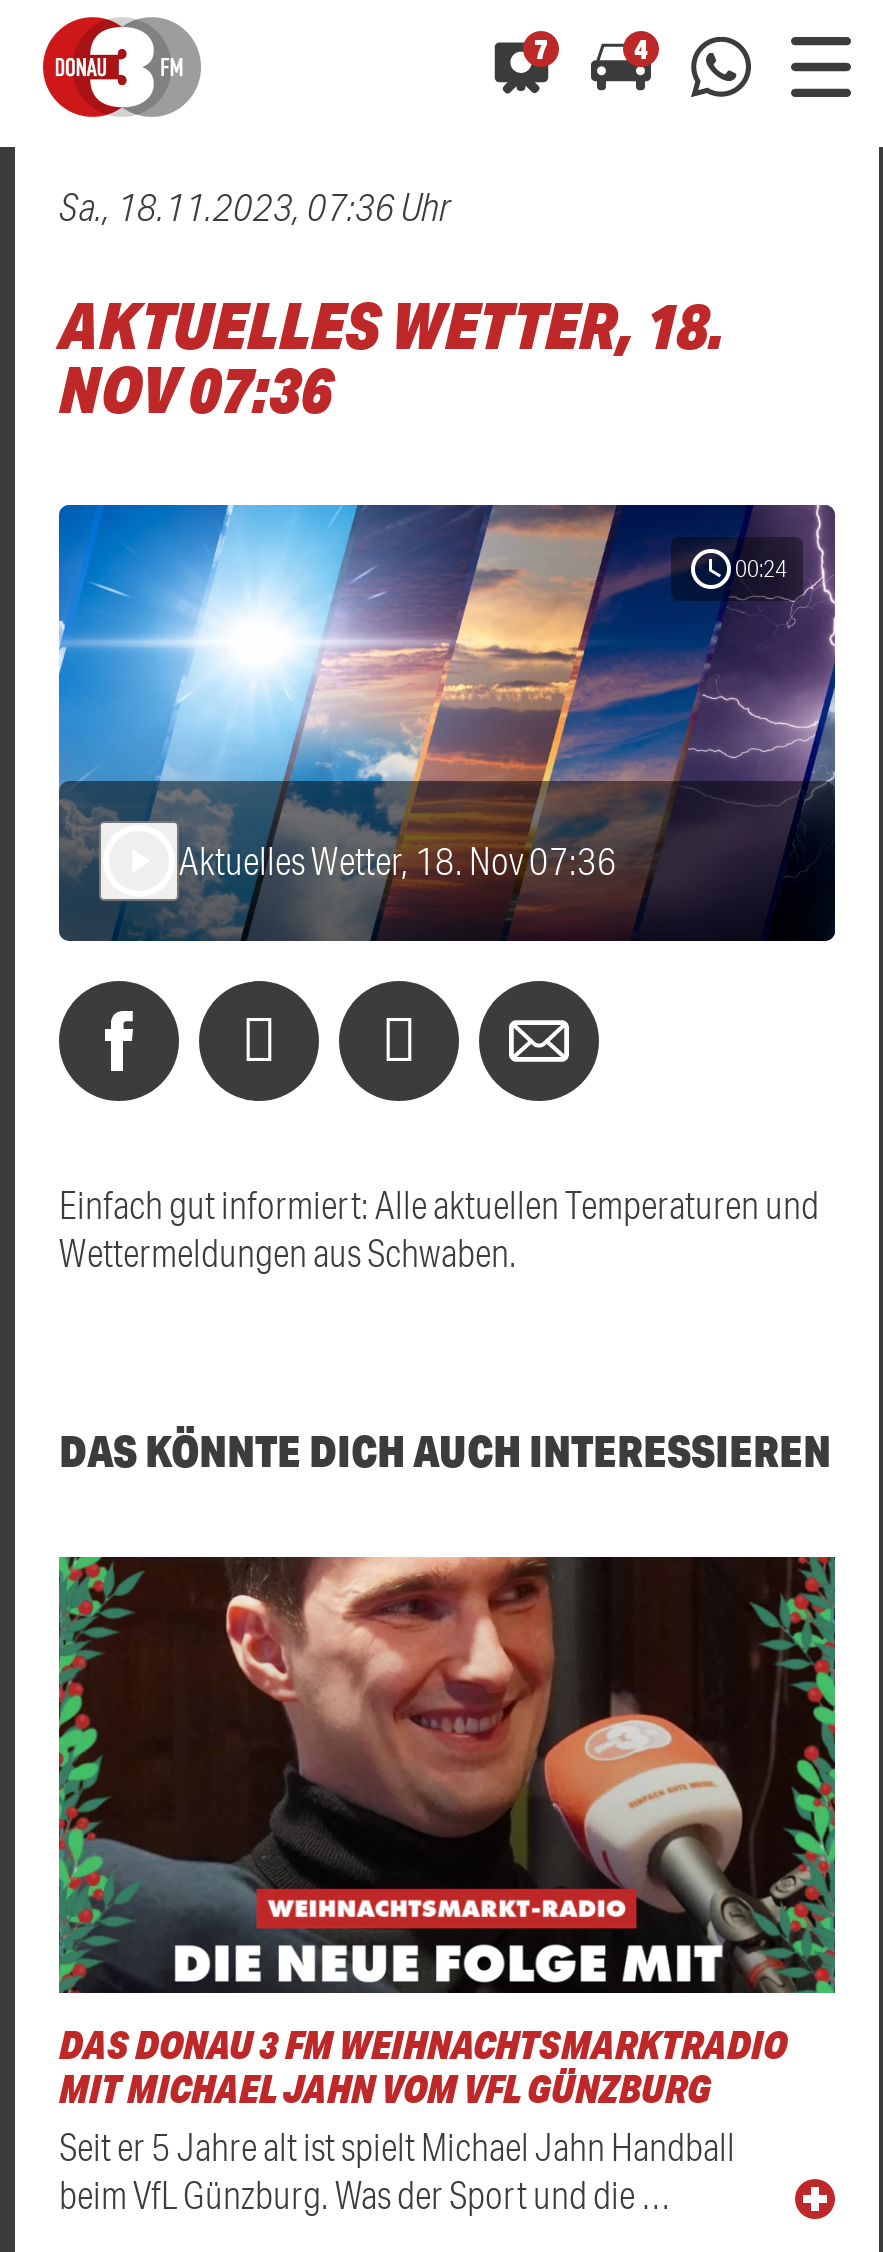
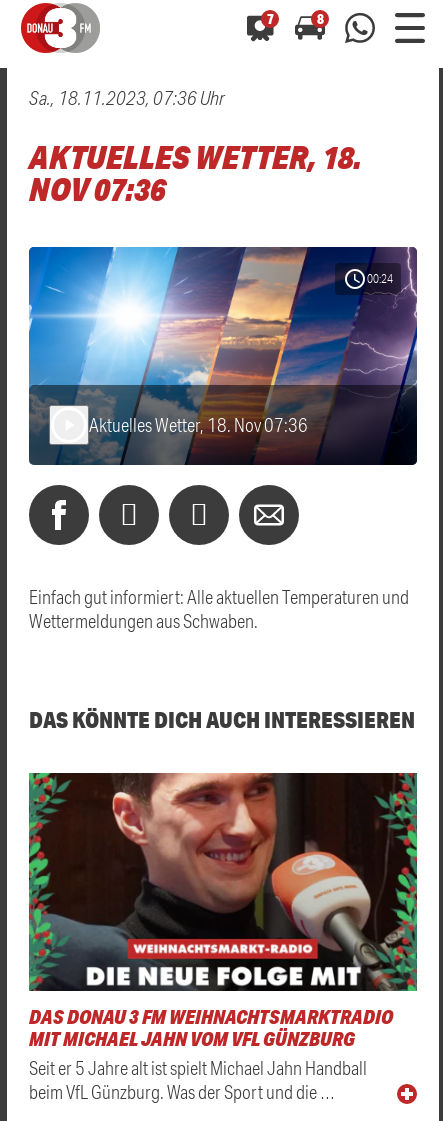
- 4
+ 8
